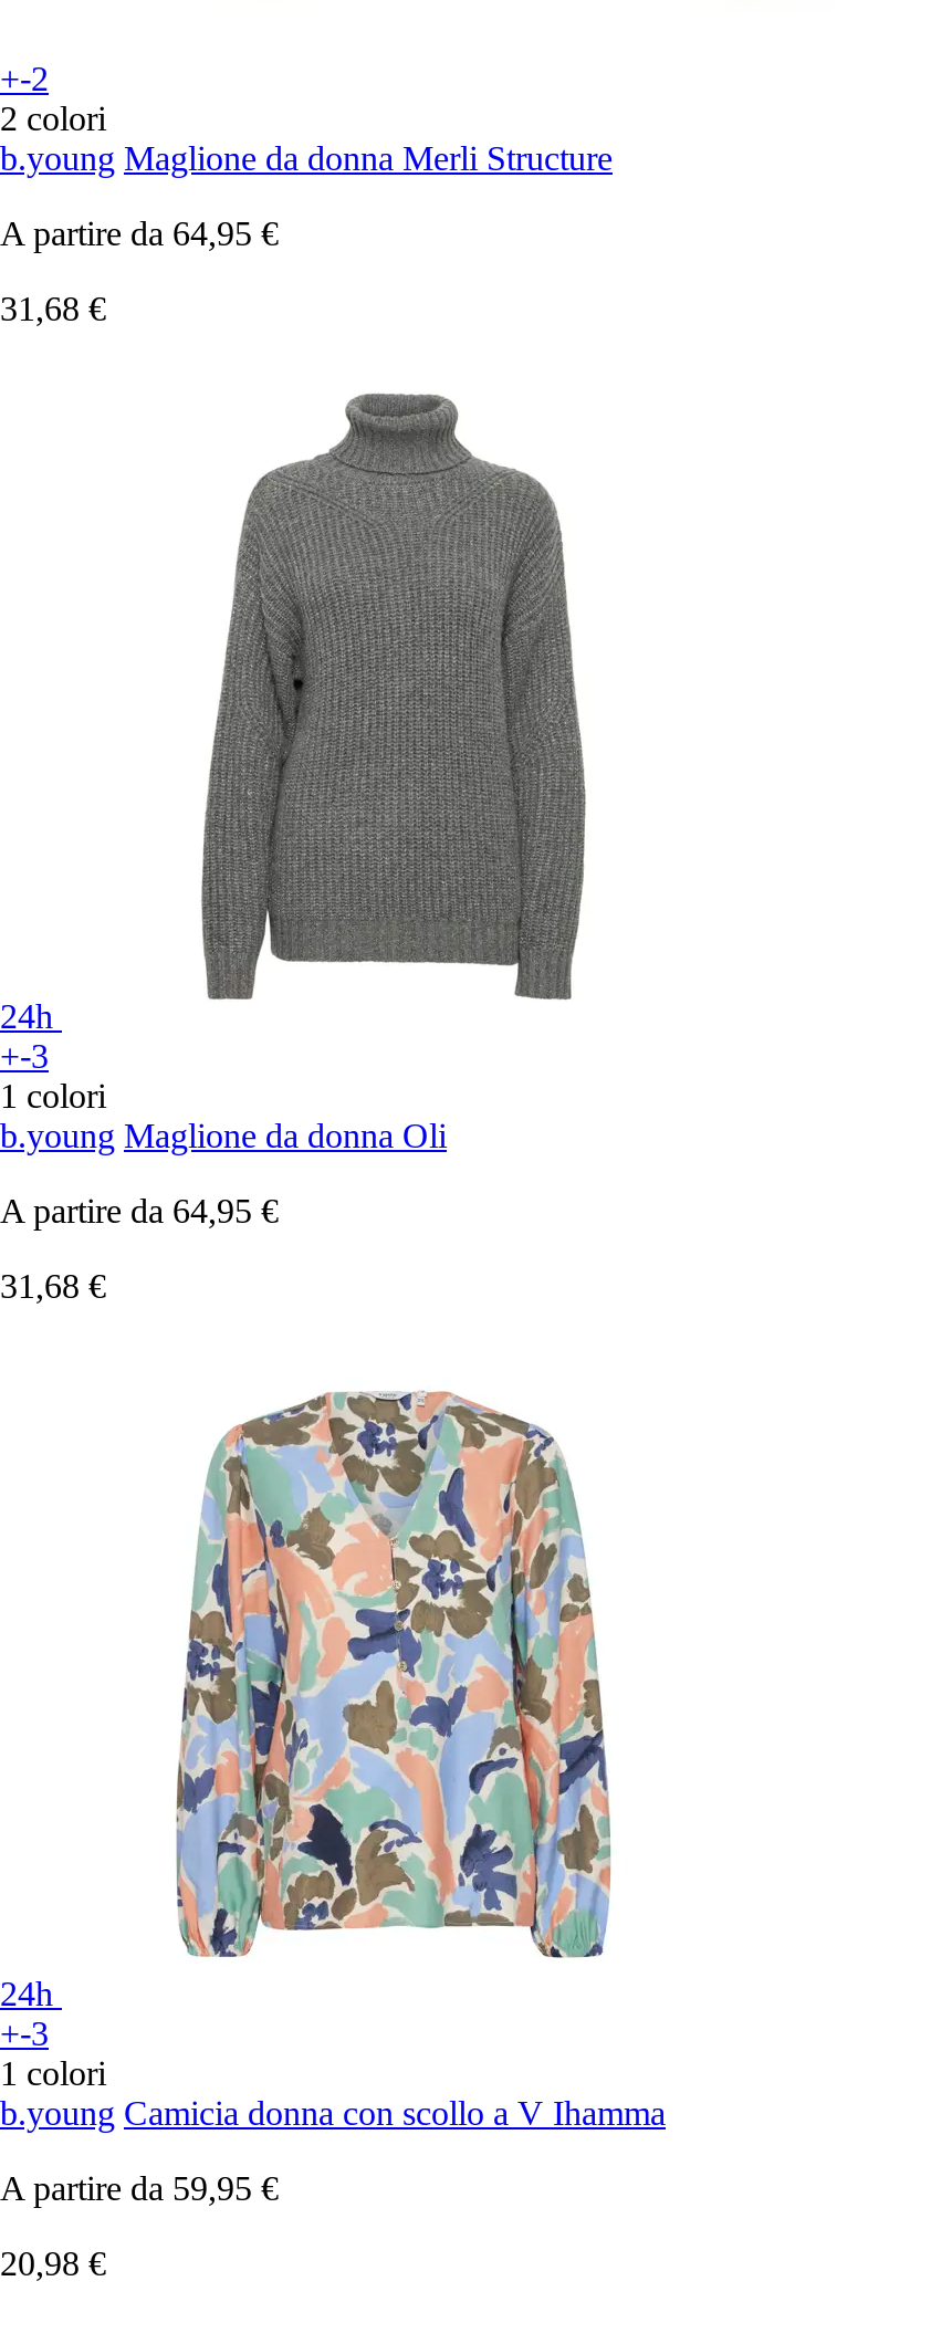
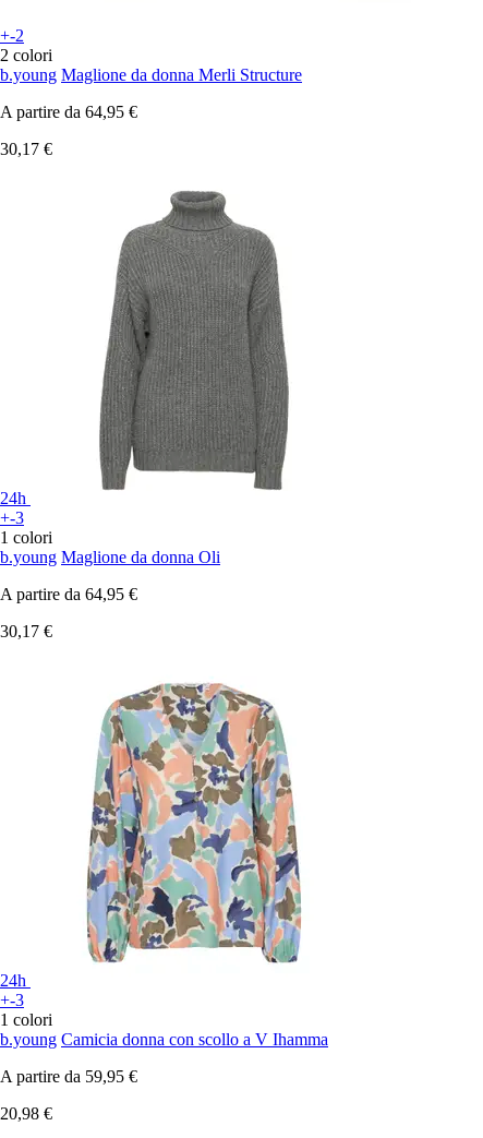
- 31,68 €
+ 30,17 €

- 31,68 €
+ 30,17 €
